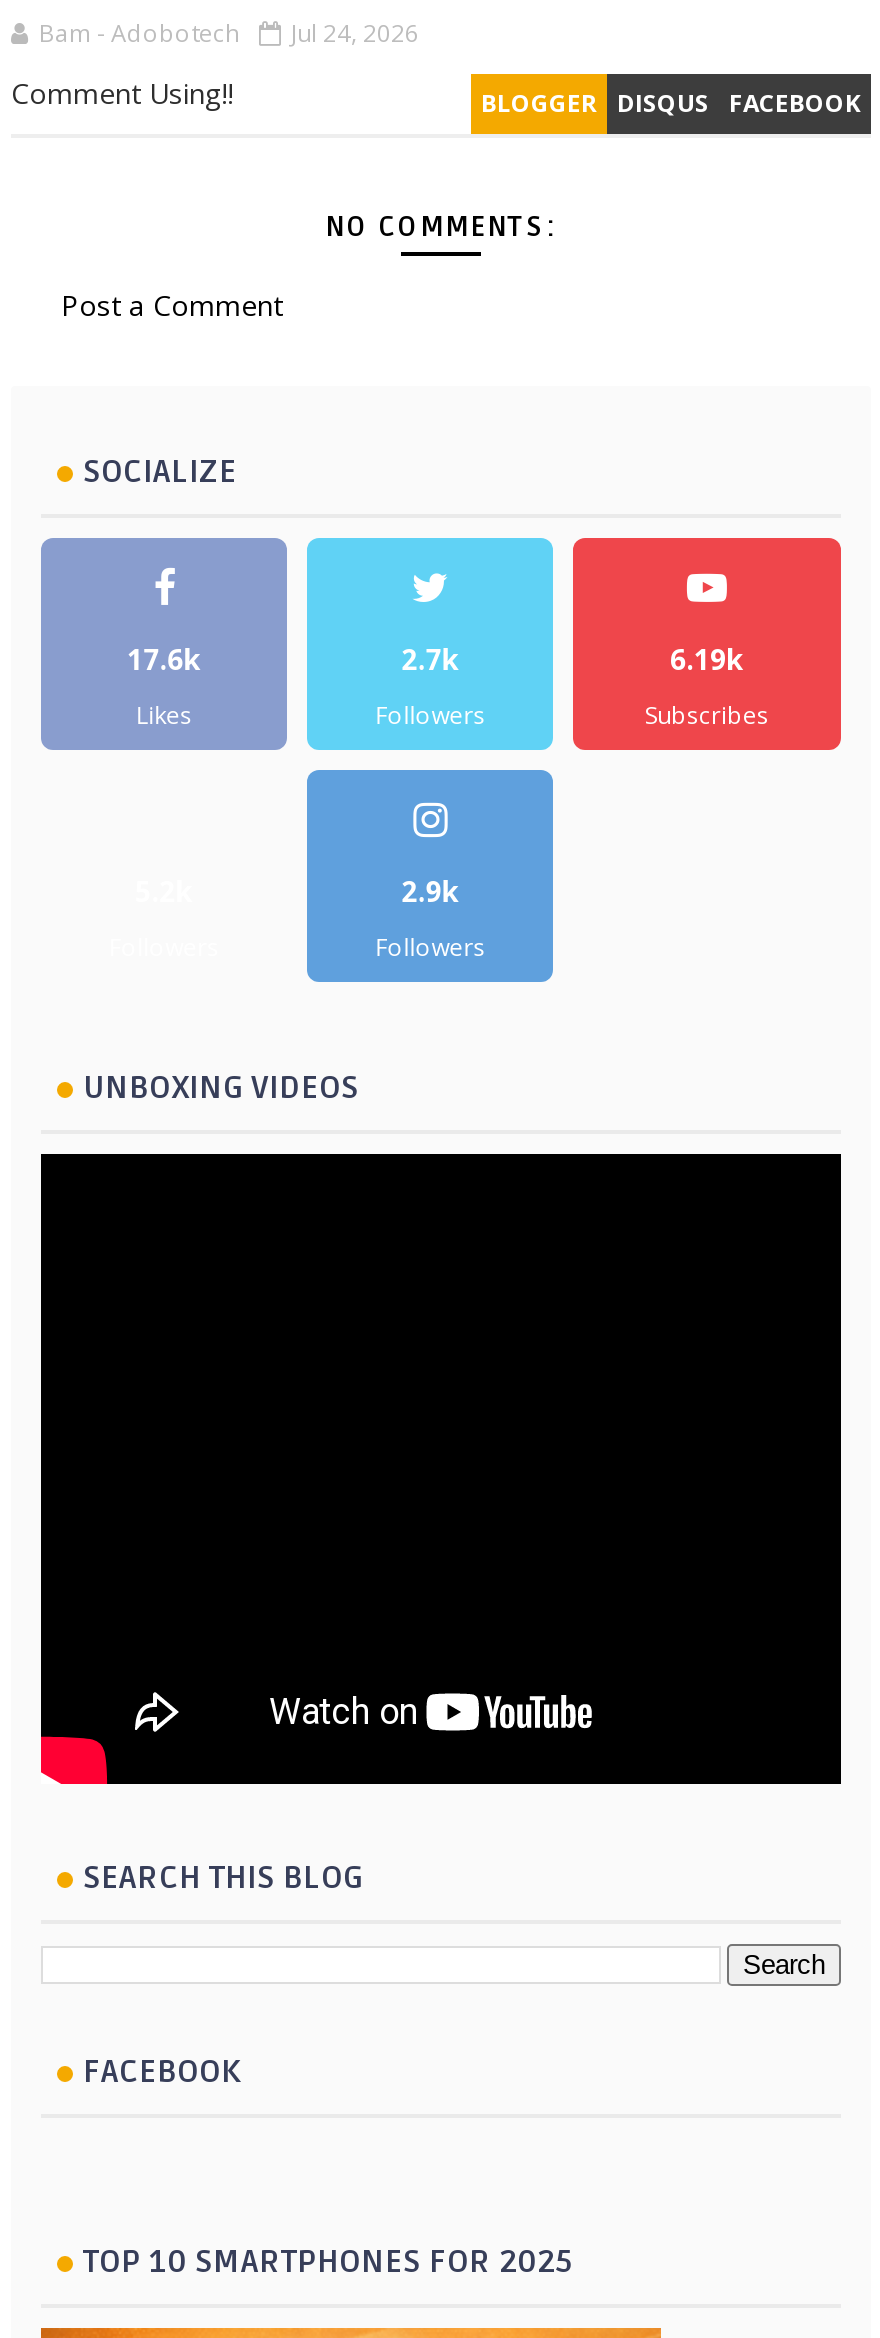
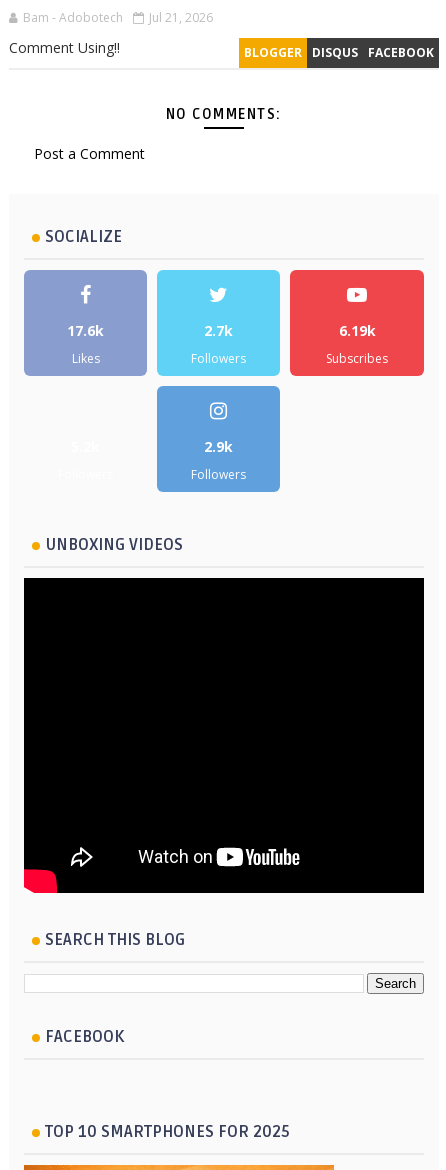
- Bam - Adobotech Jul 24, 2026
+ Bam - Adobotech Jul 21, 2026
